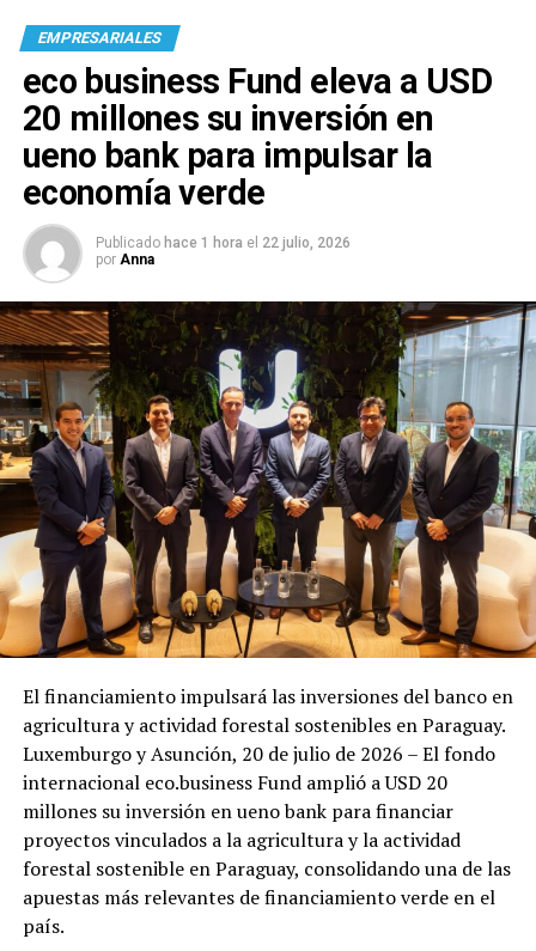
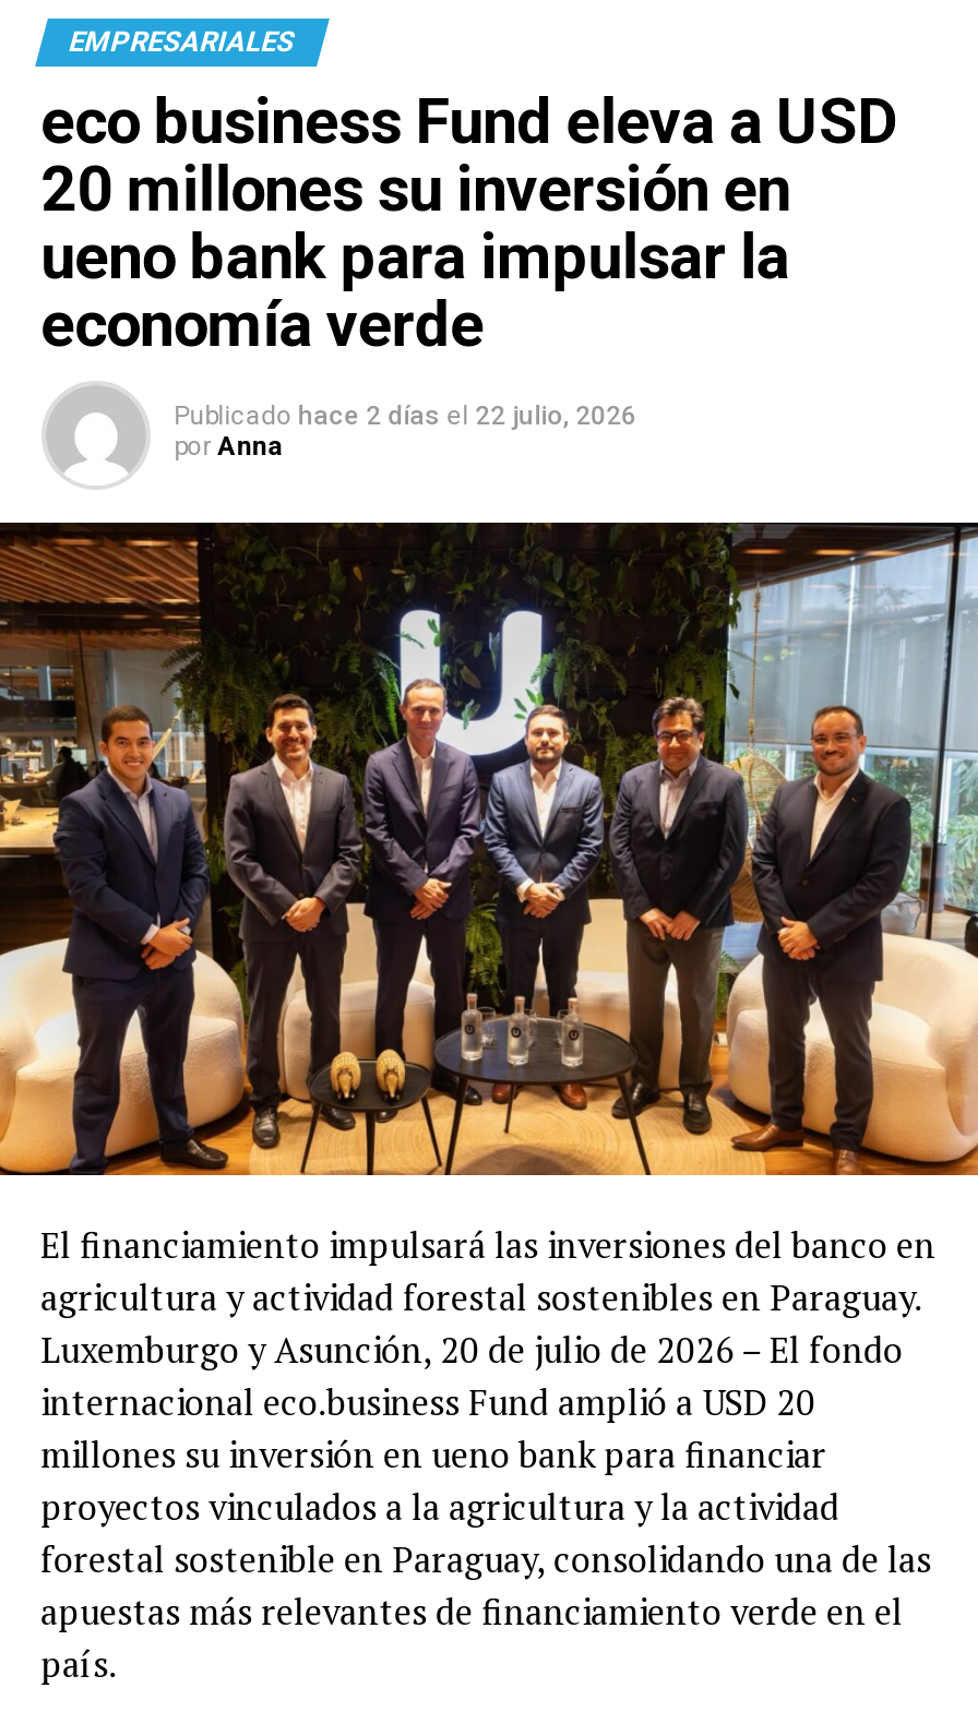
- Publicado hace 1 hora el 22 julio, 2026
+ Publicado hace 2 días el 22 julio, 2026
